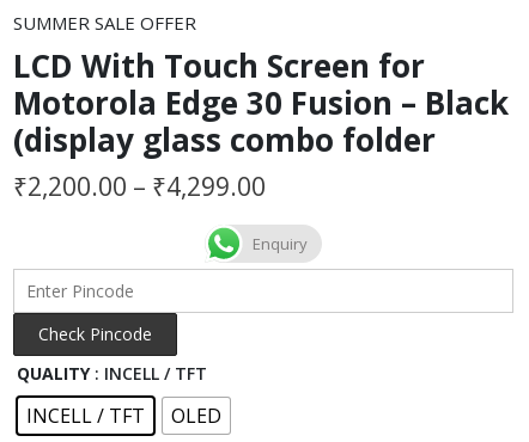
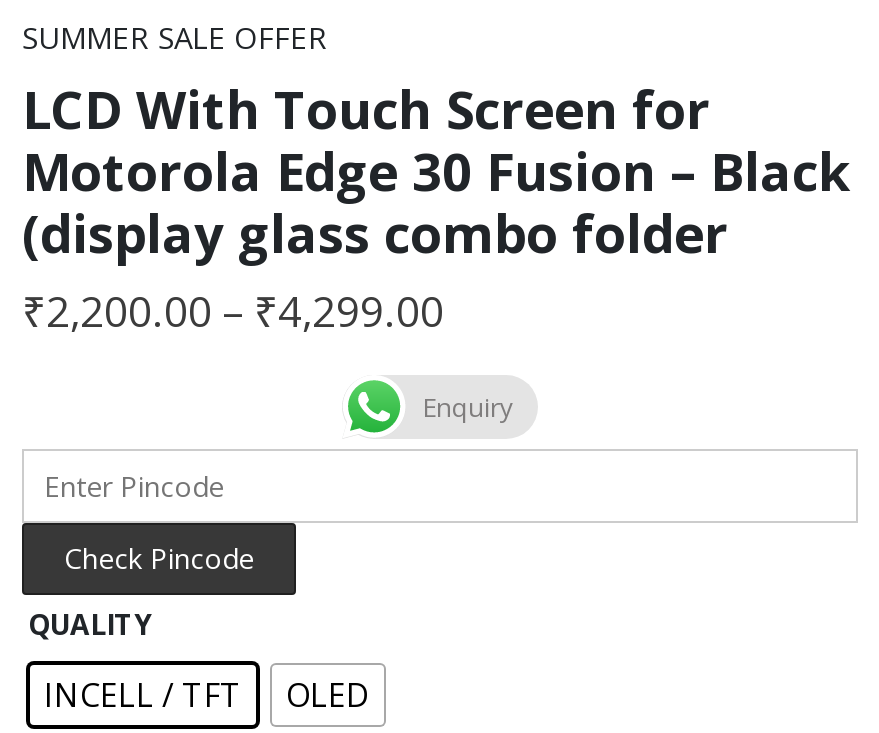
- QUALITY : INCELL / TFT
+ QUALITY
